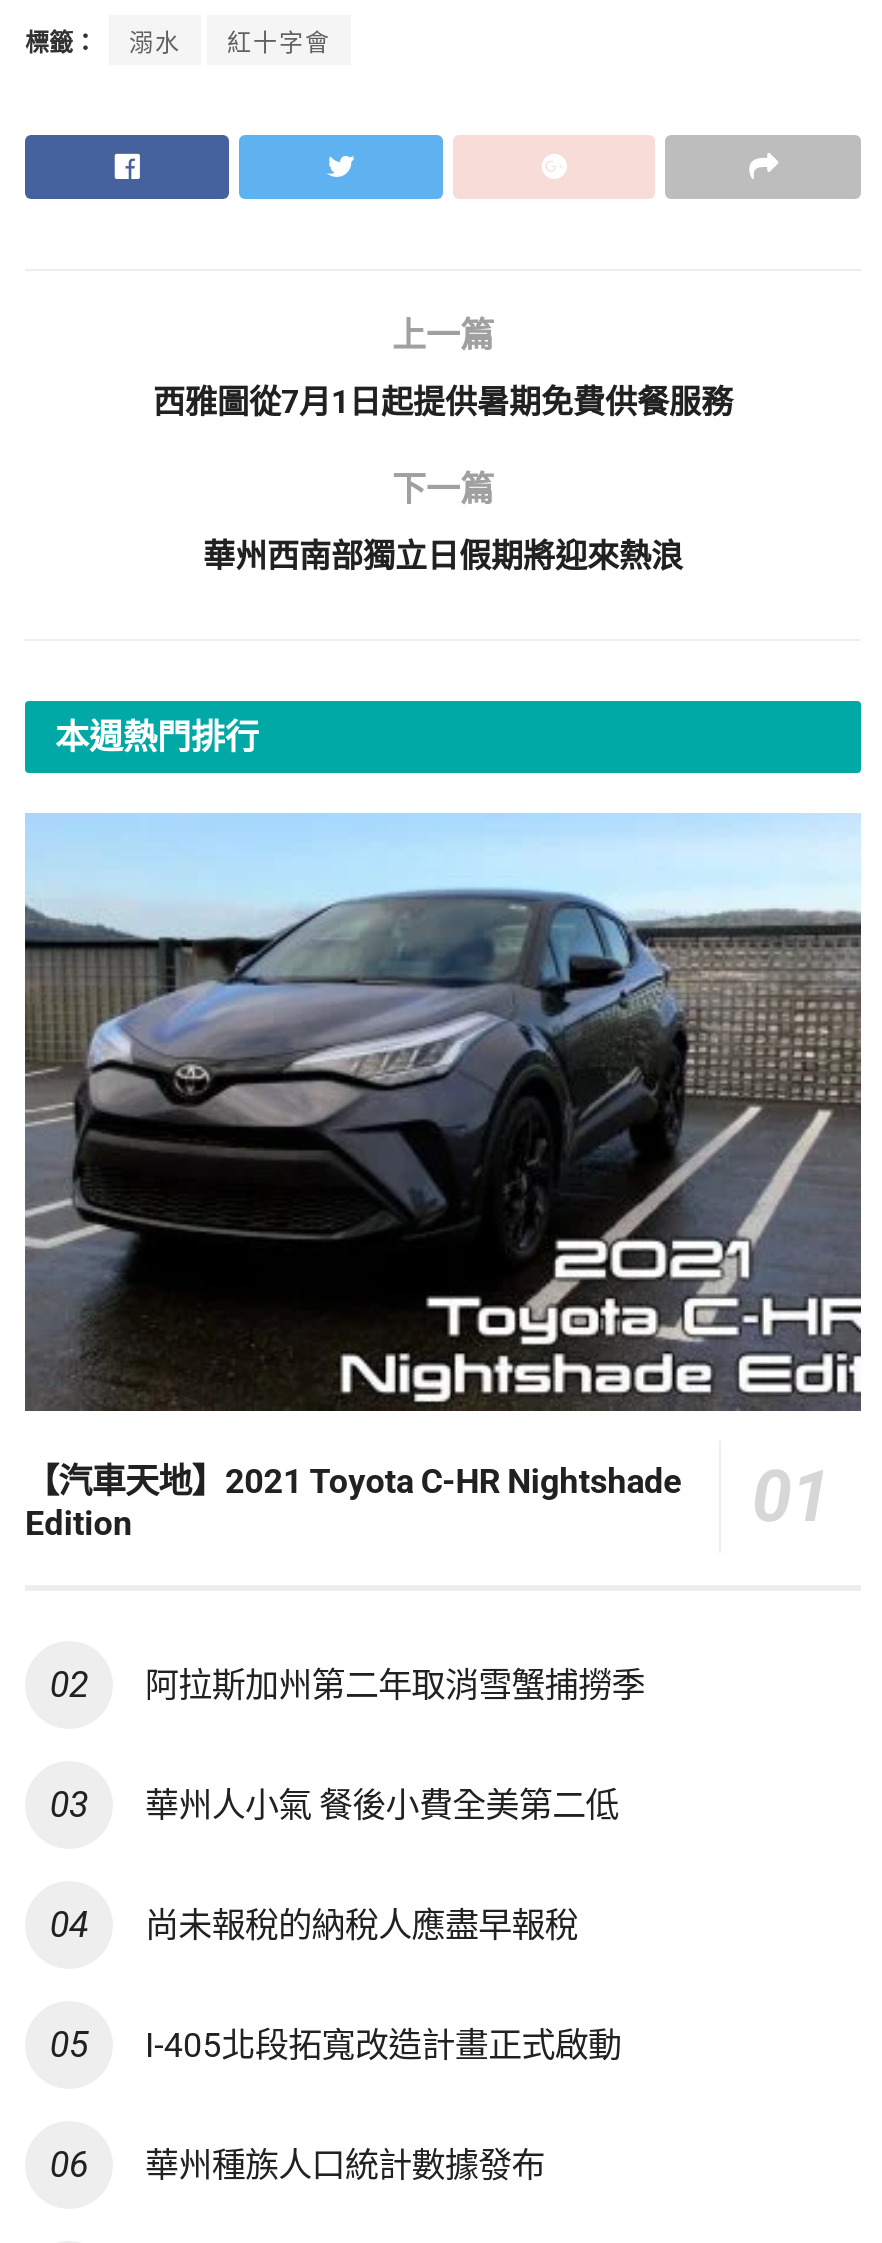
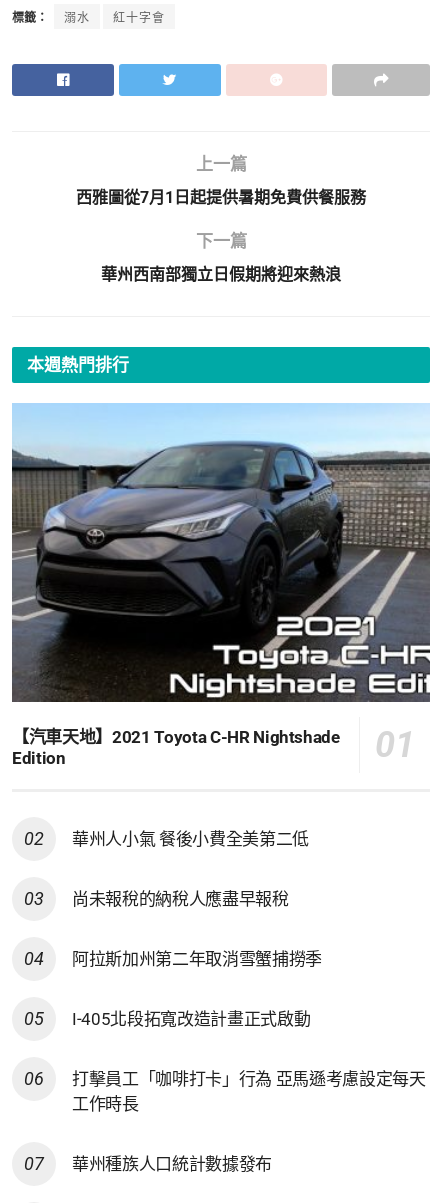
moved down: 阿拉斯加州第二年取消雪蟹捕撈季

moved up: 華州人小氣 餐後小費全美第二低 | 尚未報稅的納稅人應盡早報稅

+ 打擊員工「咖啡打卡」行為 亞馬遜考慮設定每天
+ 工作時長
